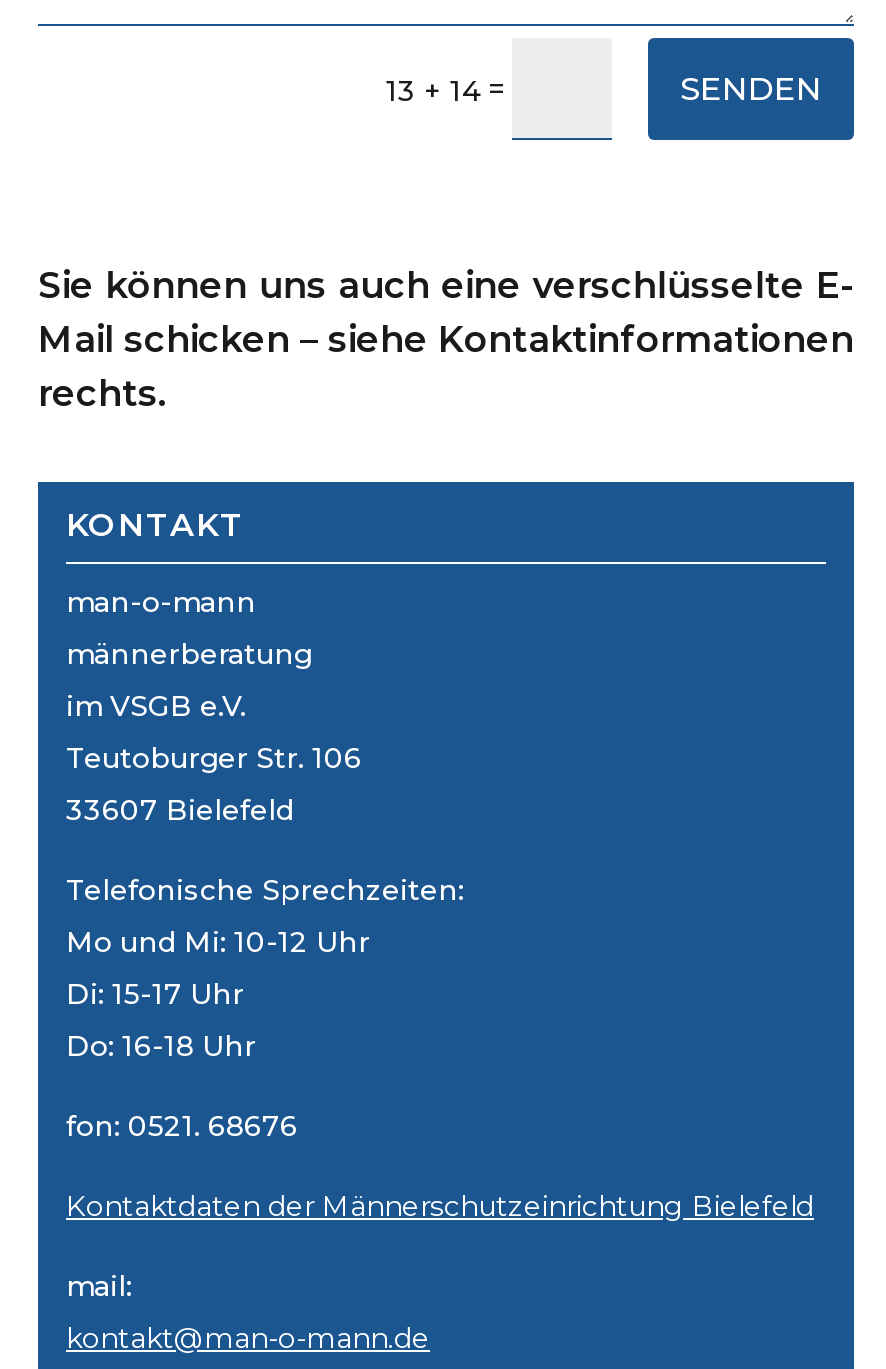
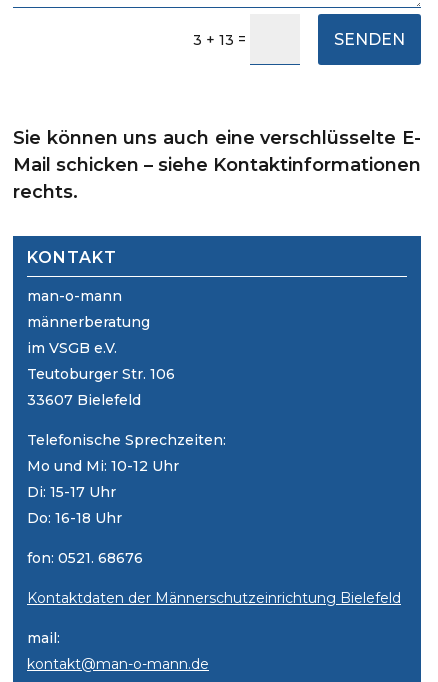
- 13 + 14 =
+ 3 + 13 =
